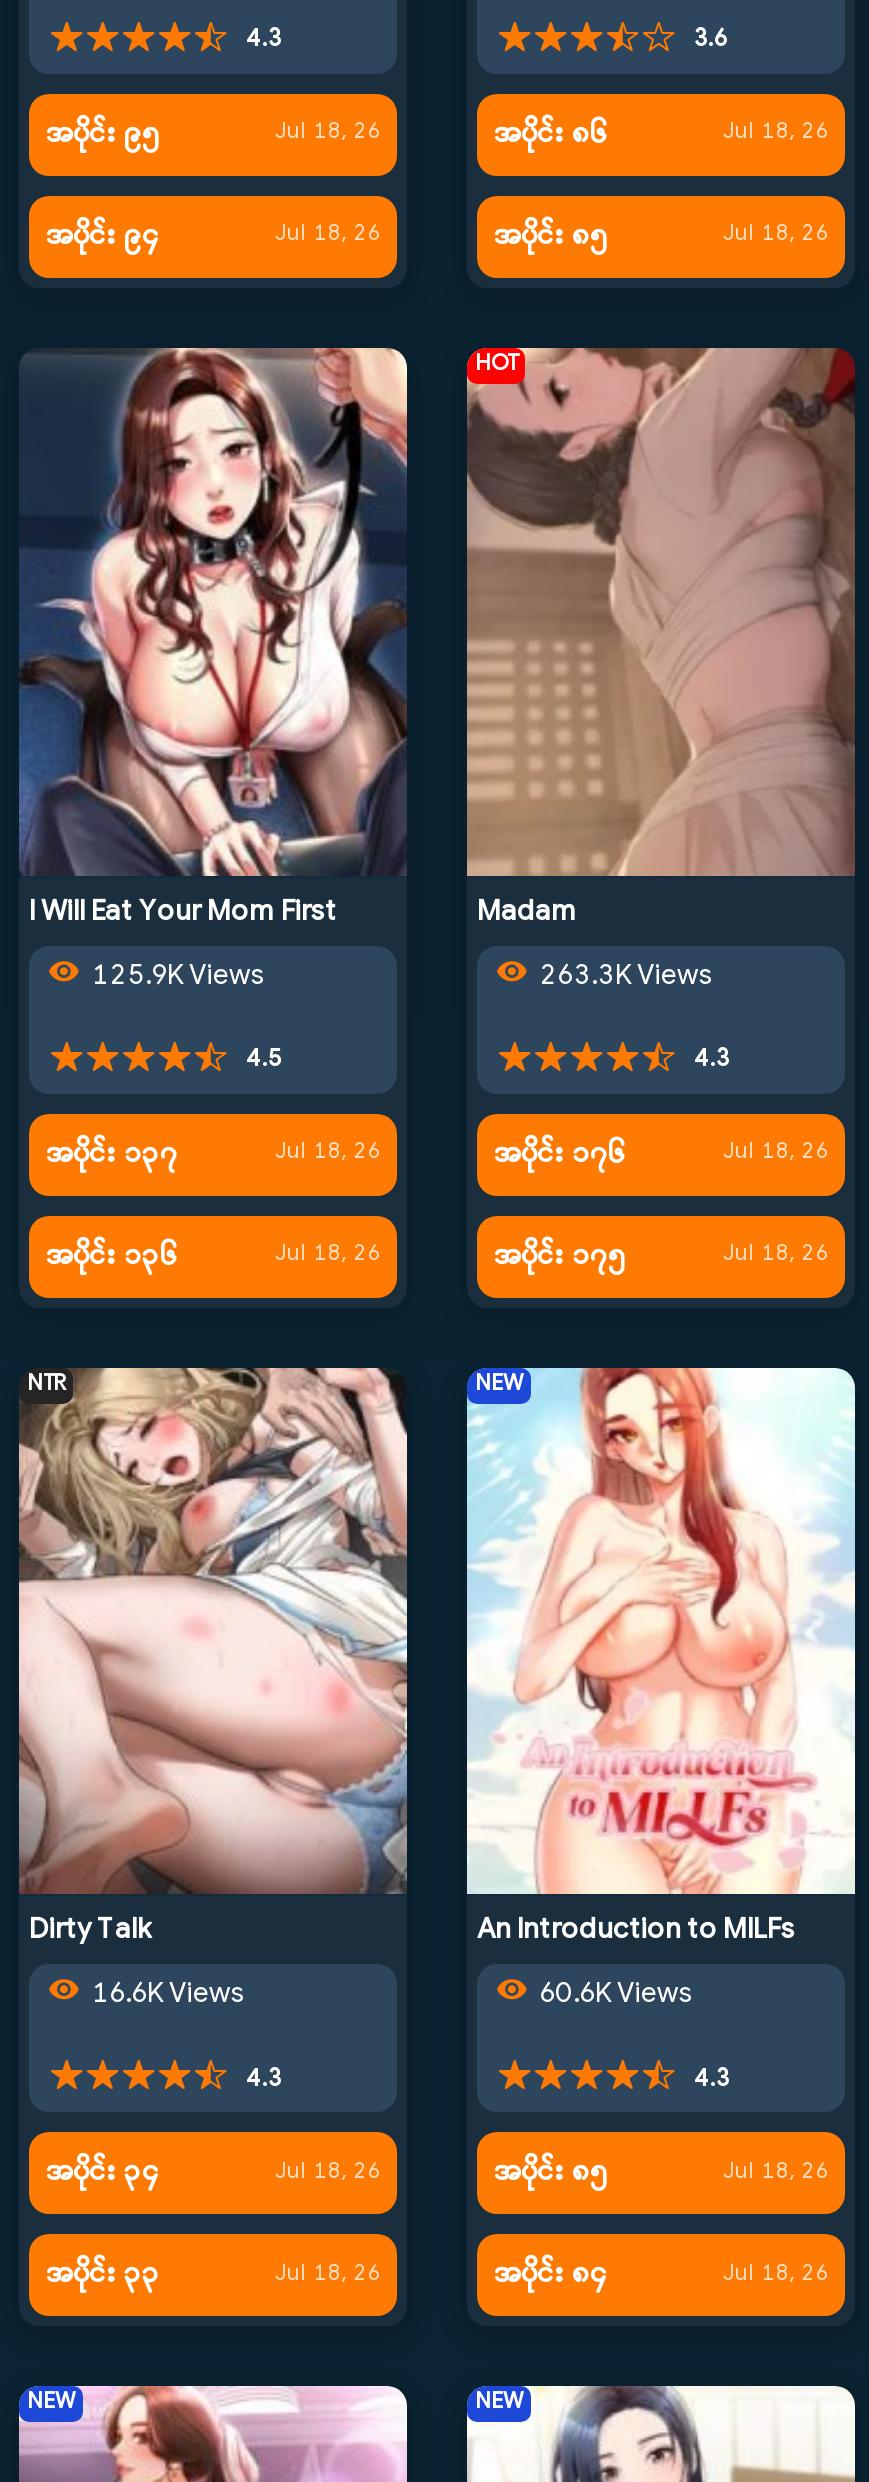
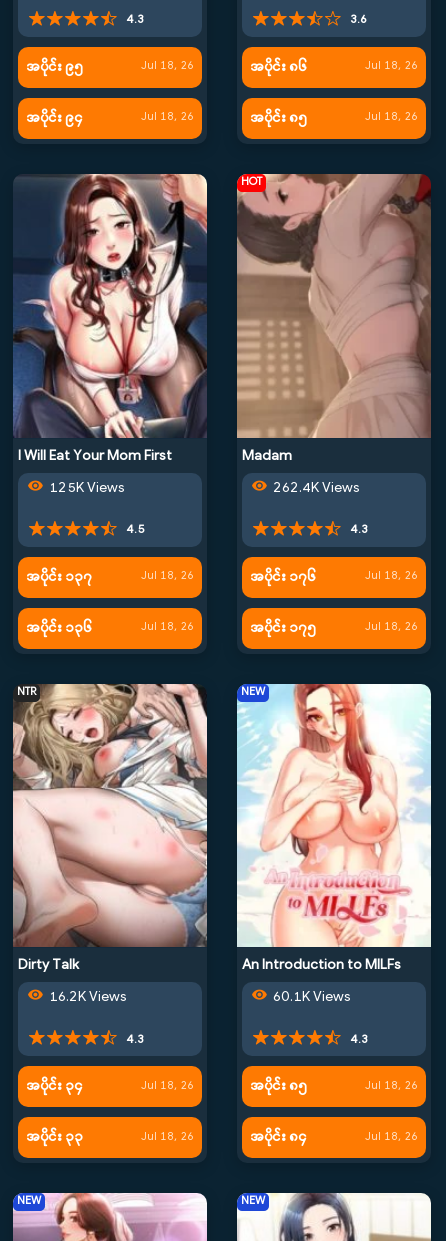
- 125.9K Views
+ 125K Views

- 263.3K Views
+ 262.4K Views

- 16.6K Views
+ 16.2K Views

- 60.6K Views
+ 60.1K Views
